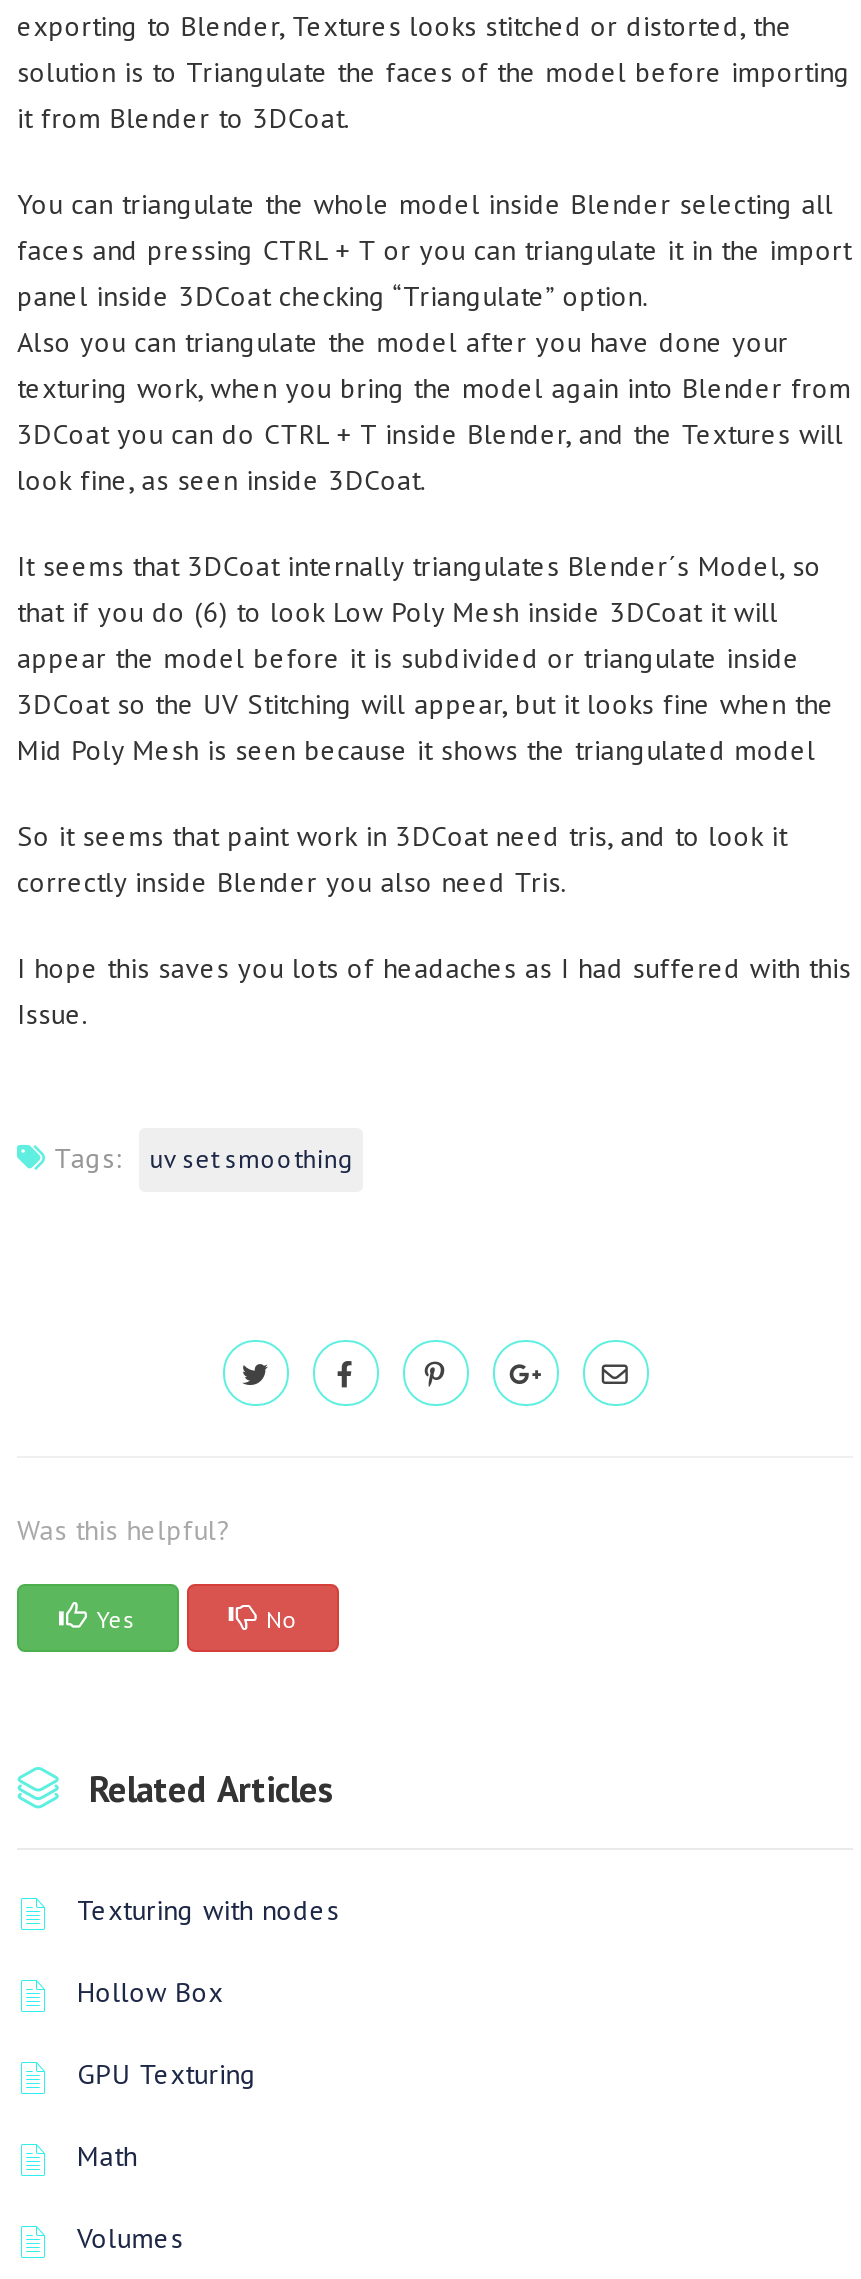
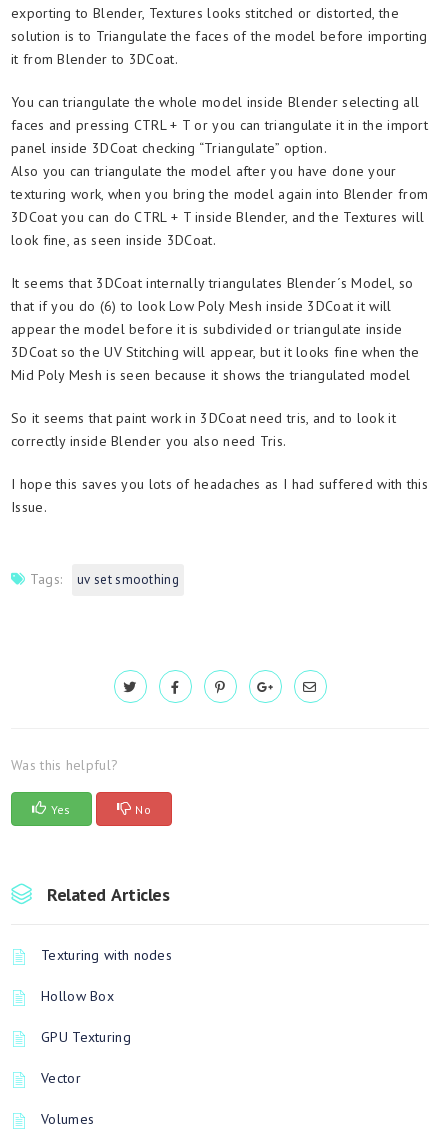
- Math
+ Vector
